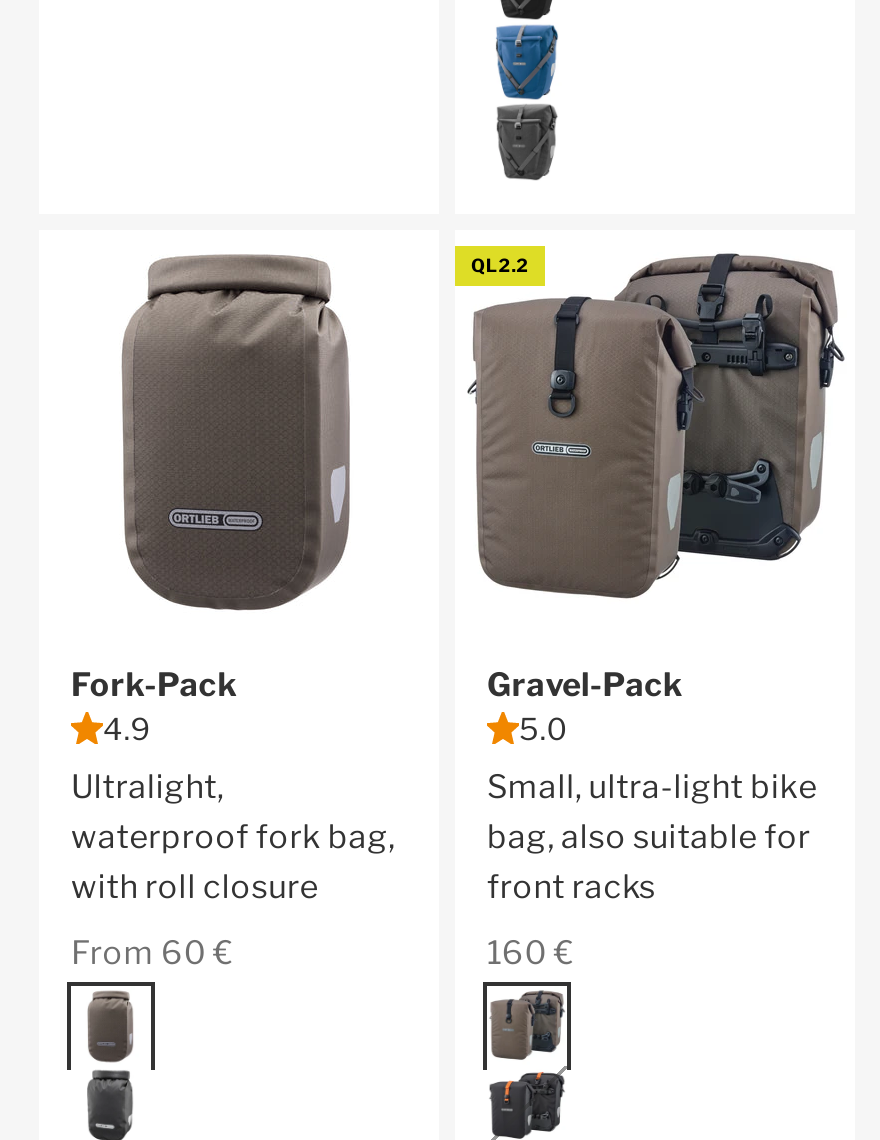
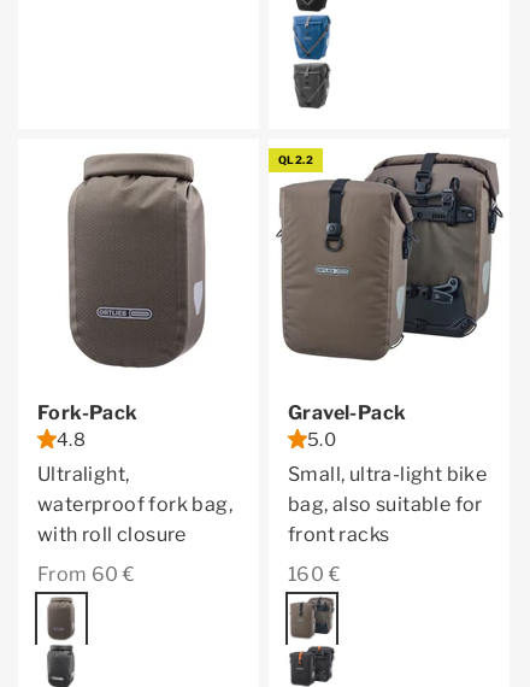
- 4.9
+ 4.8
